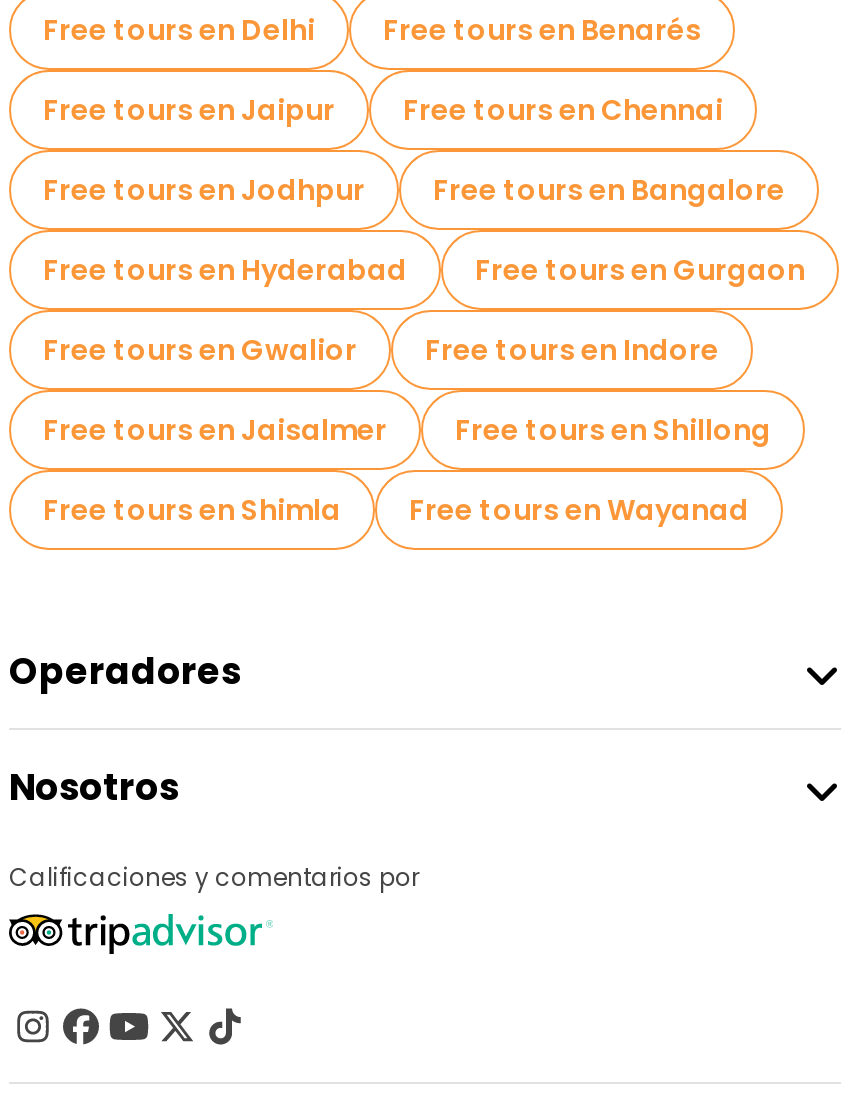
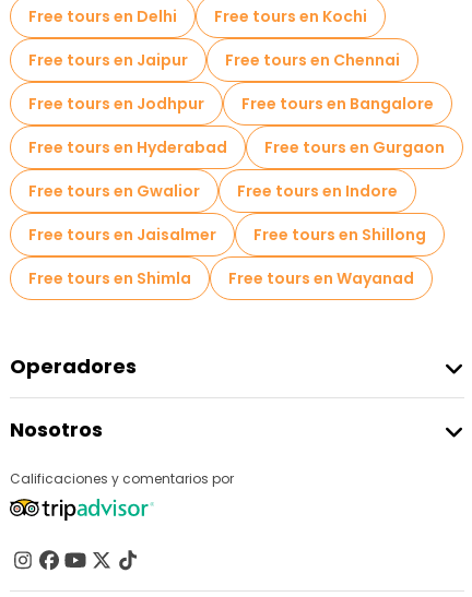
- Free tours en Benarés
+ Free tours en Kochi
